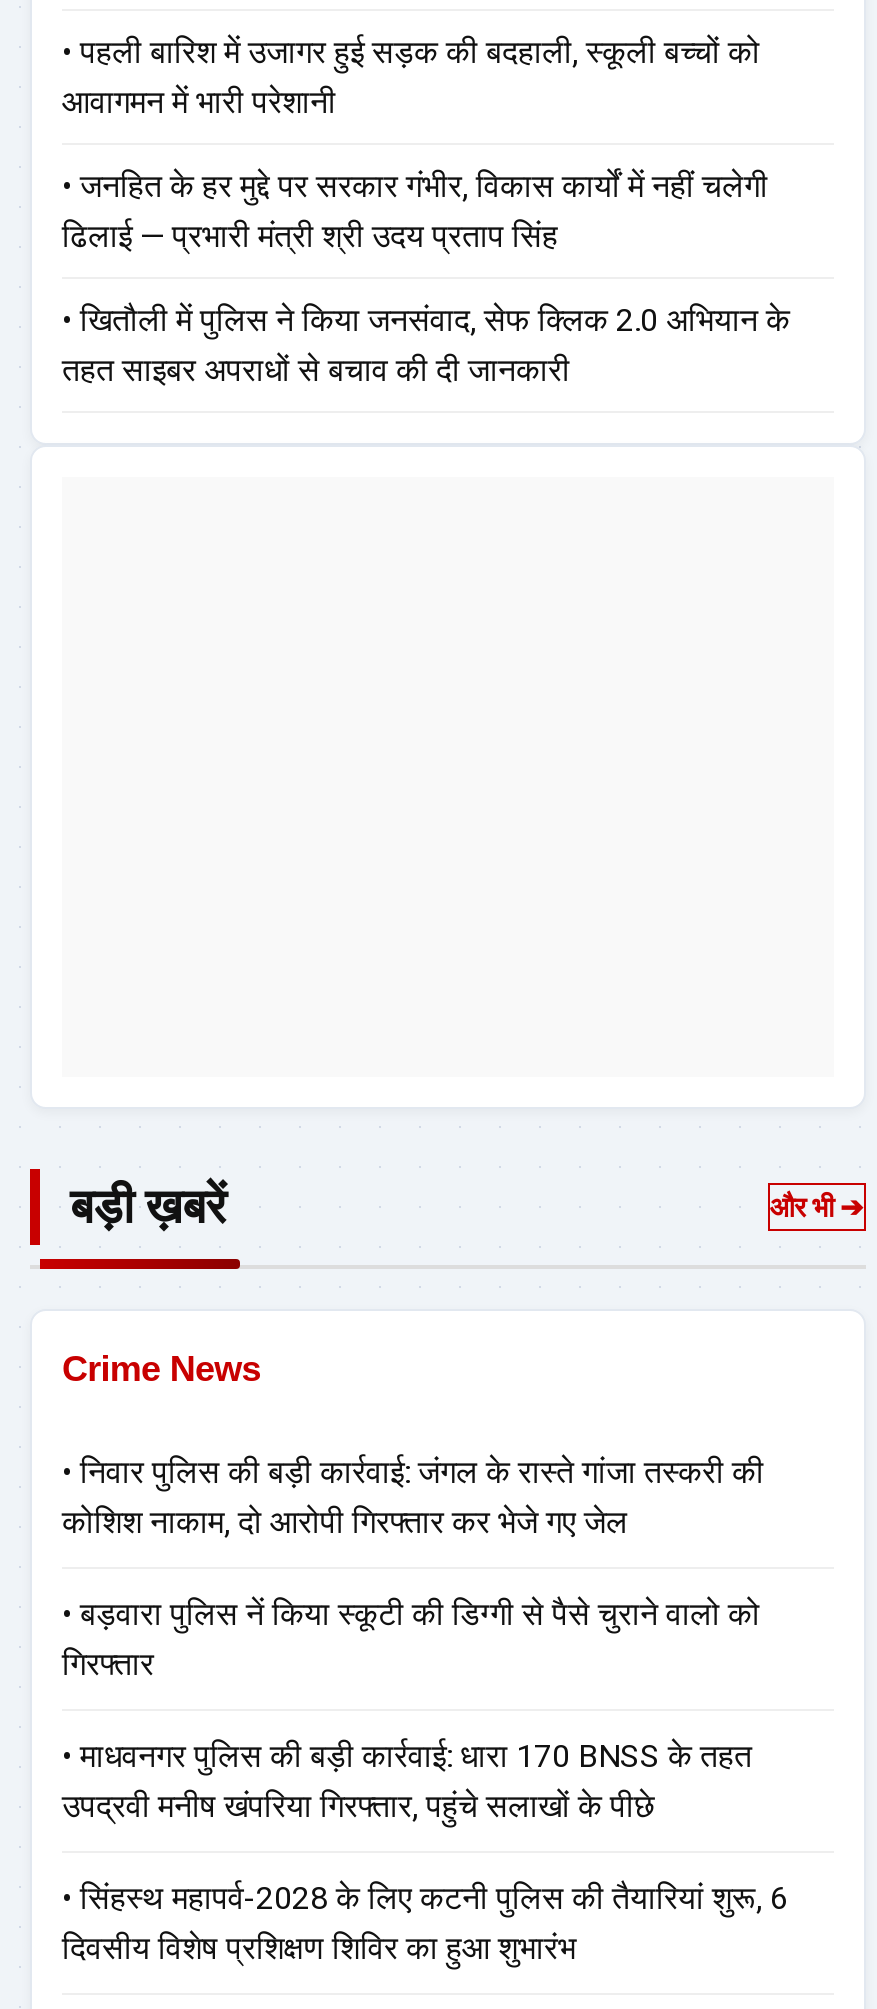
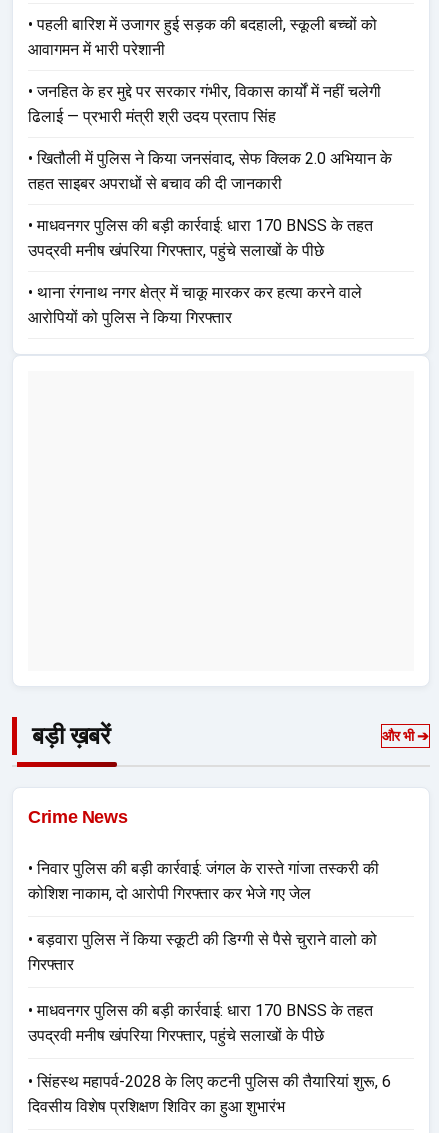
+ • माधवनगर पुलिस की बड़ी कार्रवाई: धारा 170 BNSS के तहत
+ उपद्रवी मनीष खंपरिया गिरफ्तार, पहुंचे सलाखों के पीछे
+ • थाना रंगनाथ नगर क्षेत्र में चाकू मारकर कर हत्या करने वाले
+ आरोपियों को पुलिस ने किया गिरफ्तार
